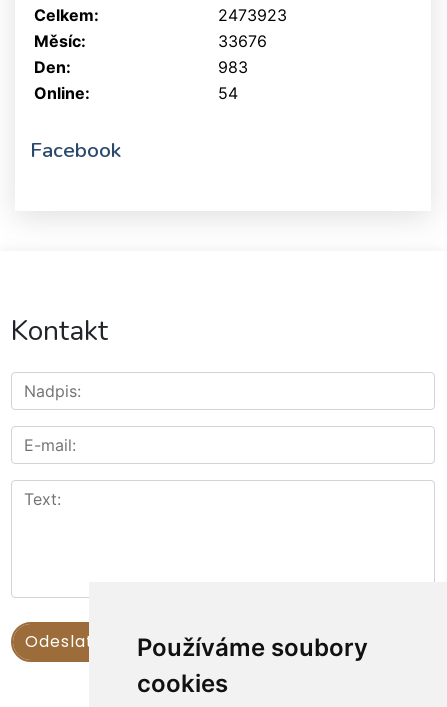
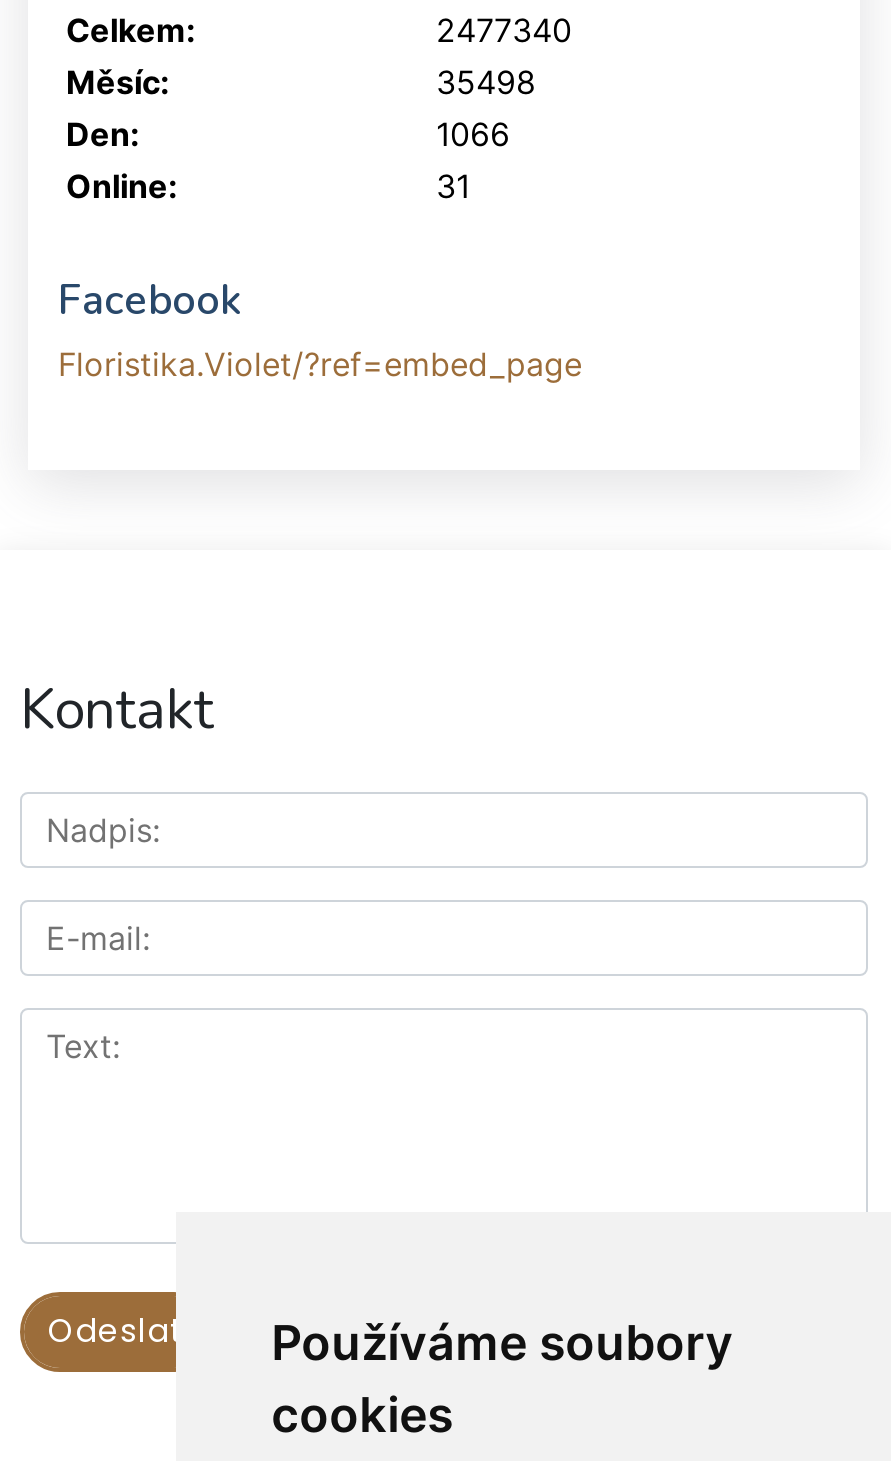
- 2473923
+ 2477340

- 33676
+ 35498

- 983
+ 1066

- 54
+ 31

+ Floristika.Violet/?ref=embed_page
